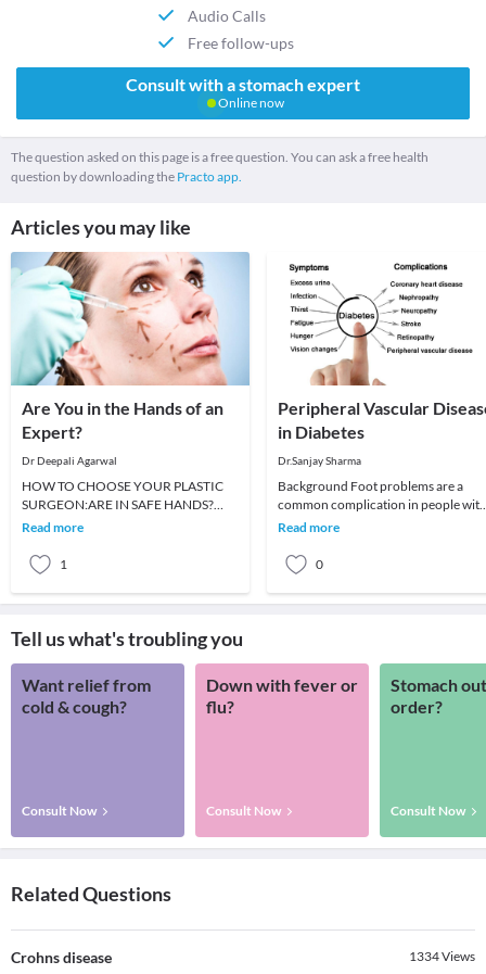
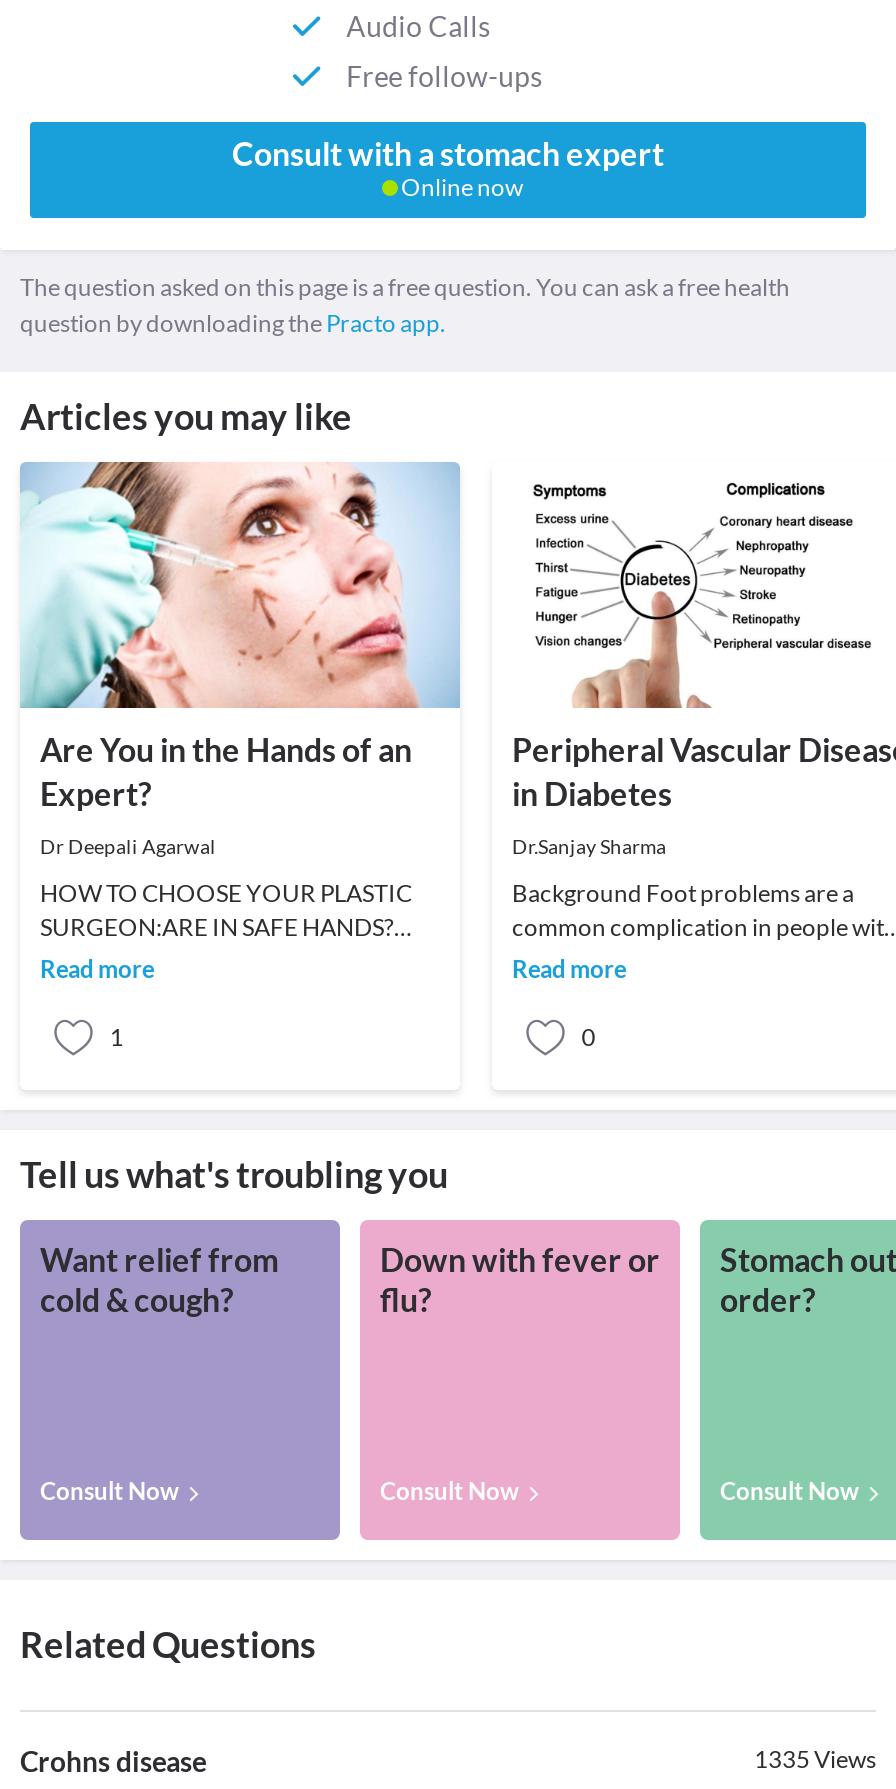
- 1334 Views
+ 1335 Views
